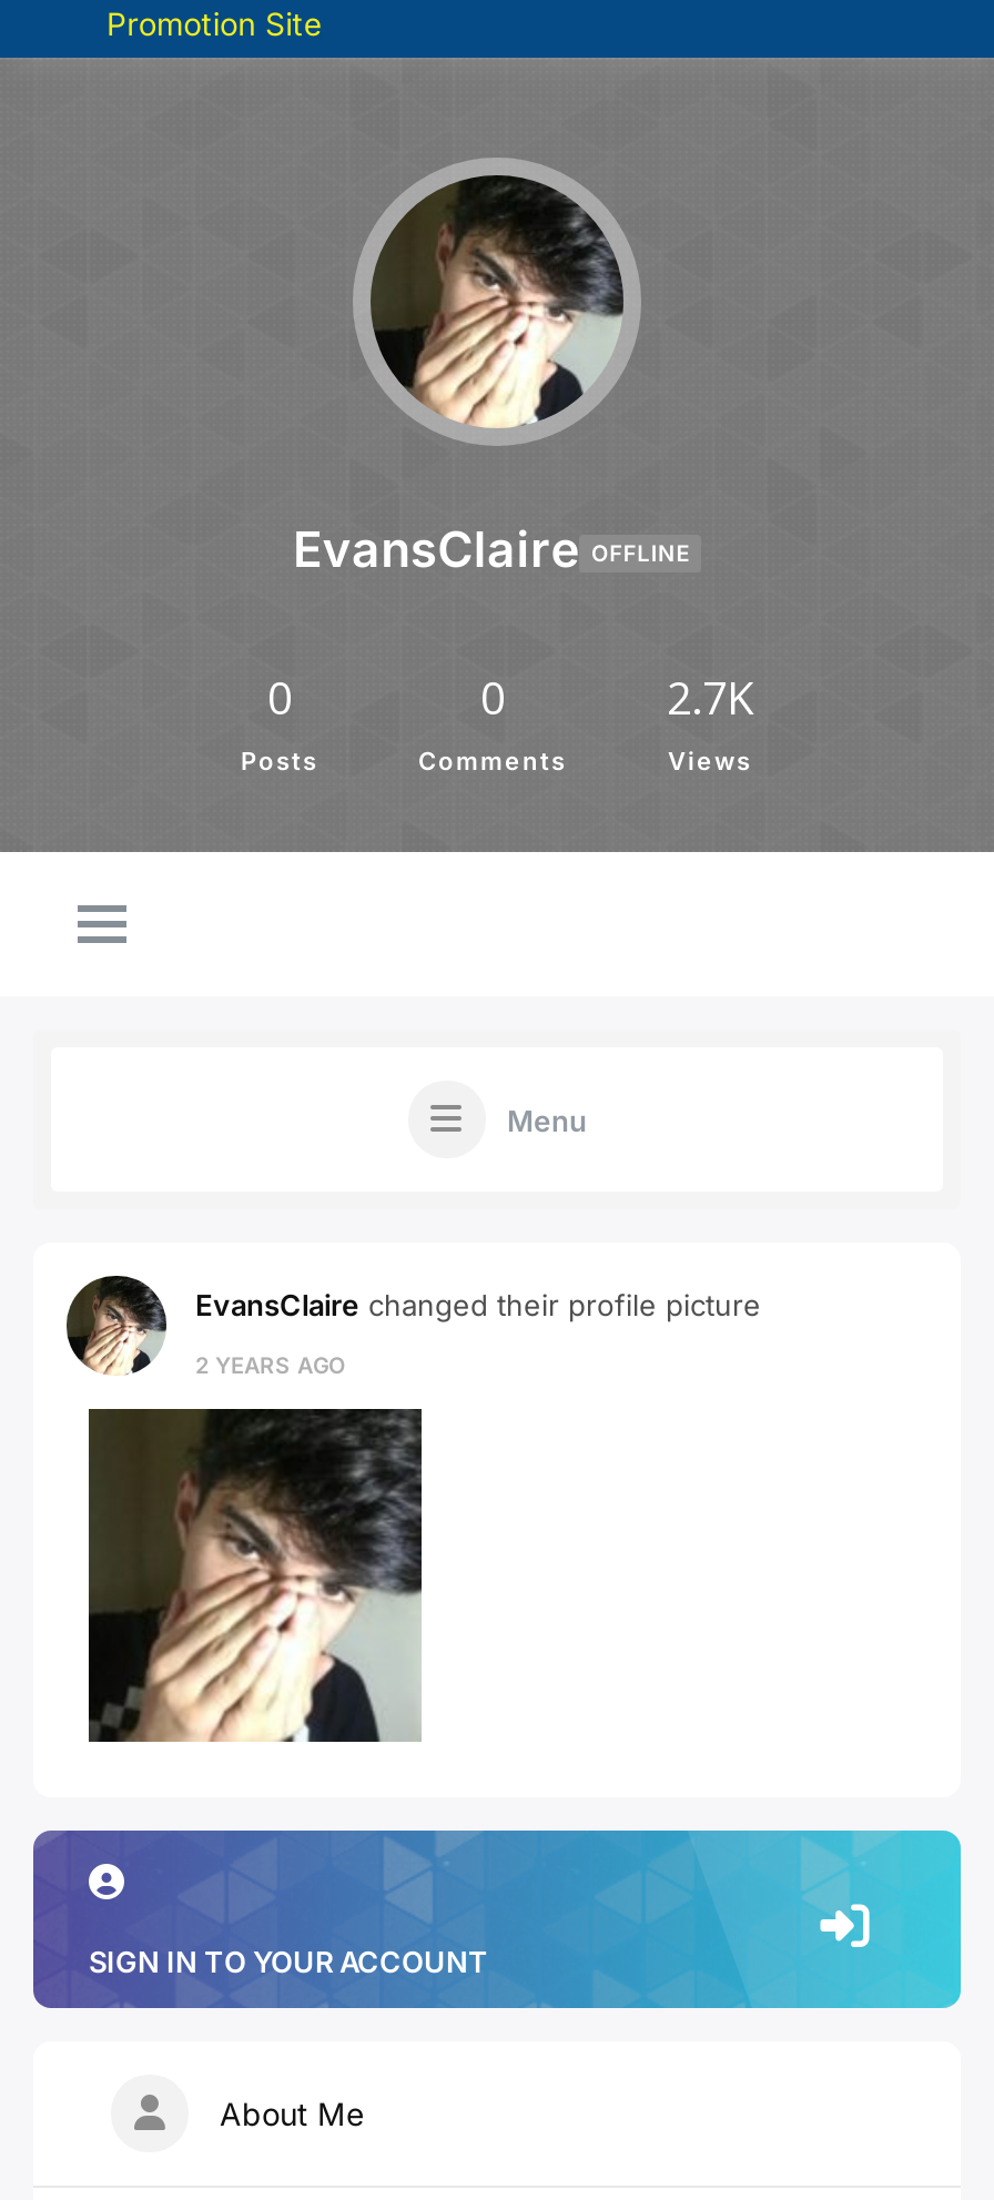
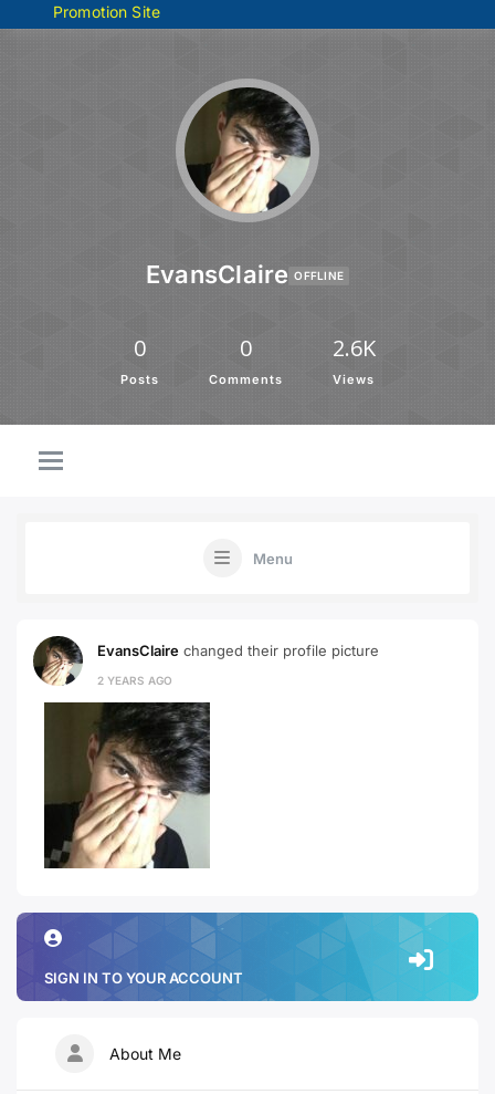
- 2.7K
+ 2.6K
